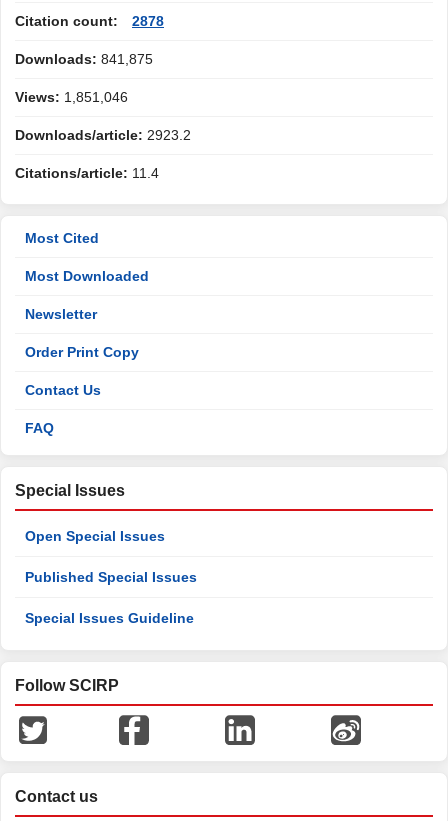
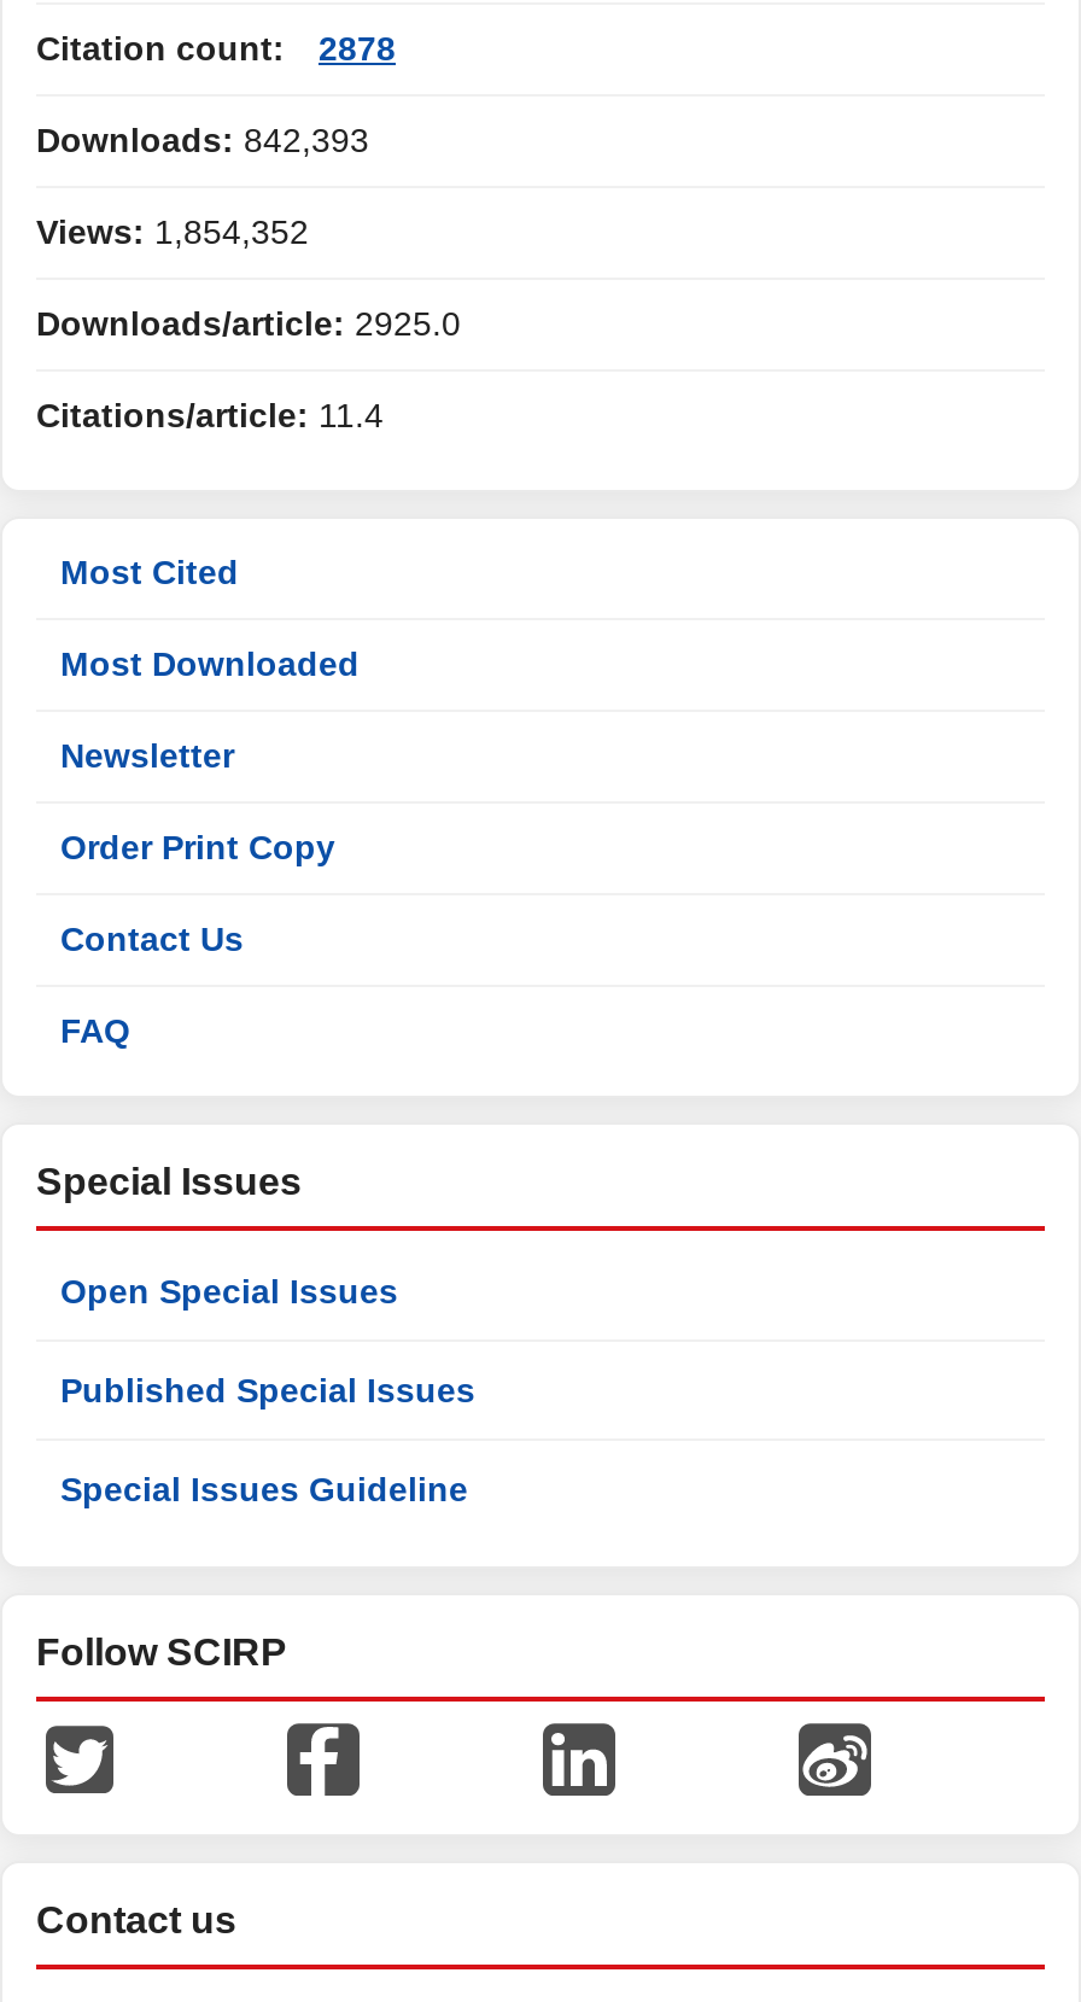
- Downloads: 841,875
+ Downloads: 842,393

- Views: 1,851,046
+ Views: 1,854,352

- Downloads/article: 2923.2
+ Downloads/article: 2925.0
